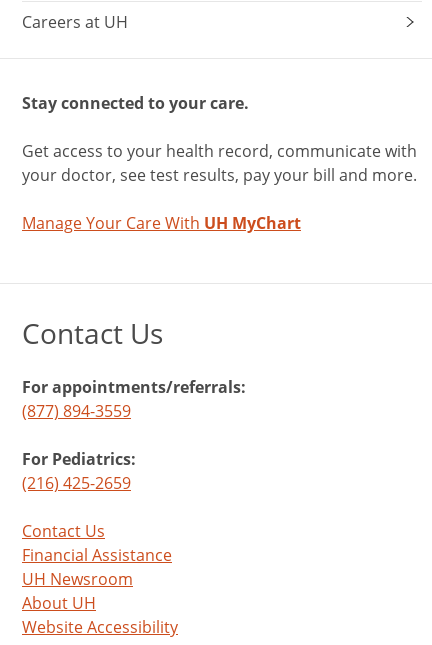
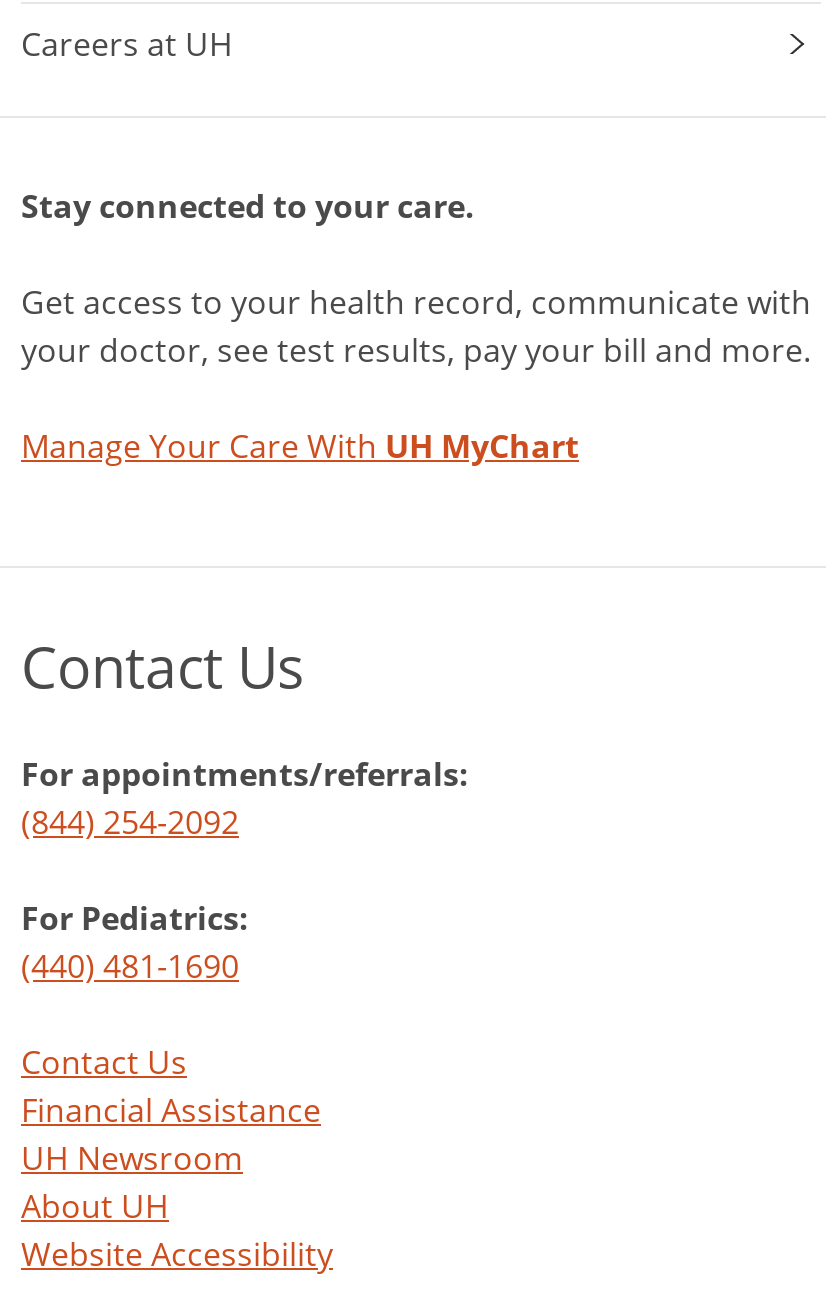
- (877) 894-3559
+ (844) 254-2092

- (216) 425-2659
+ (440) 481-1690
